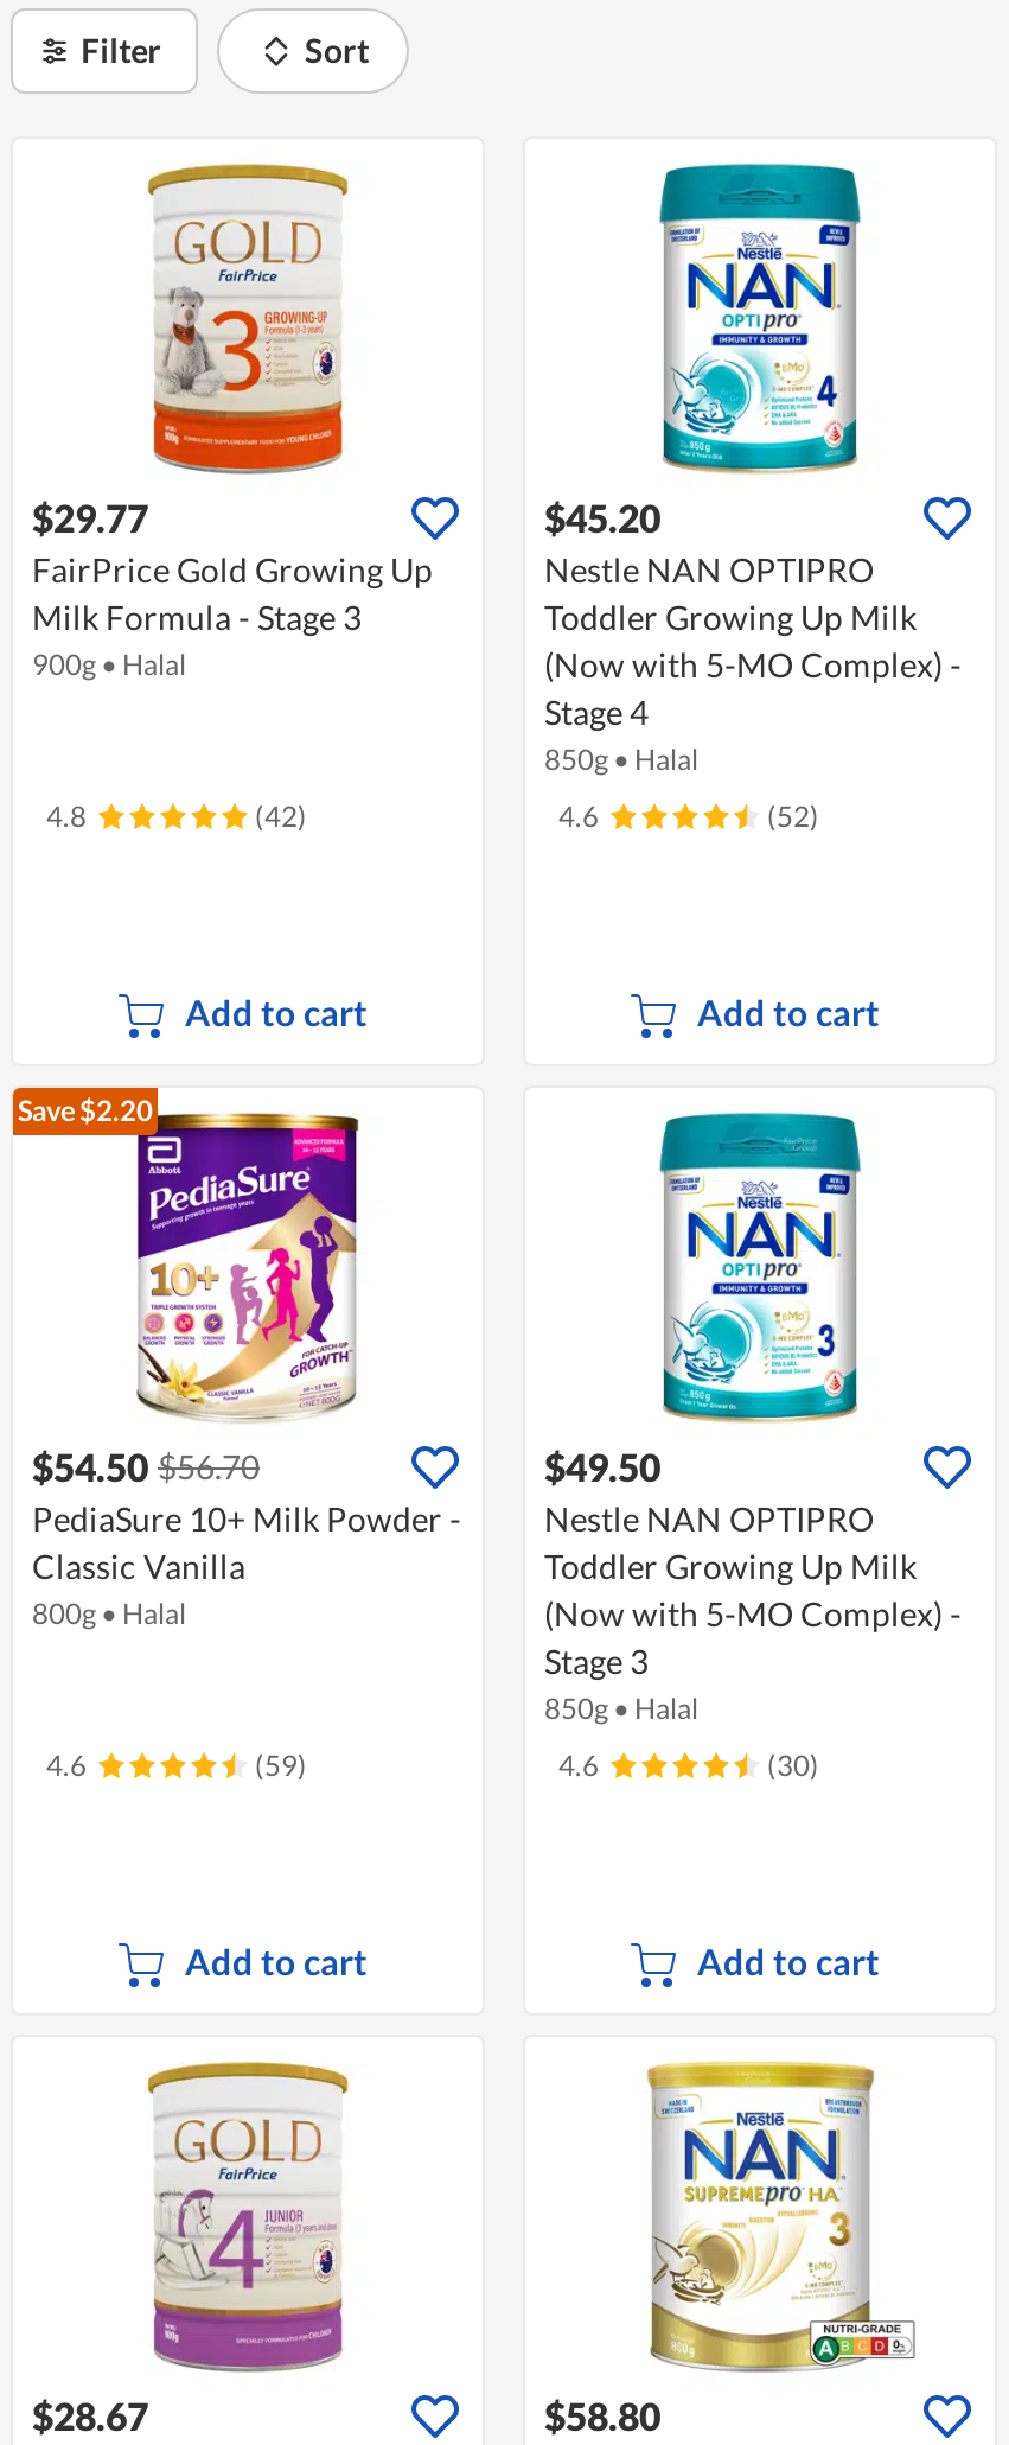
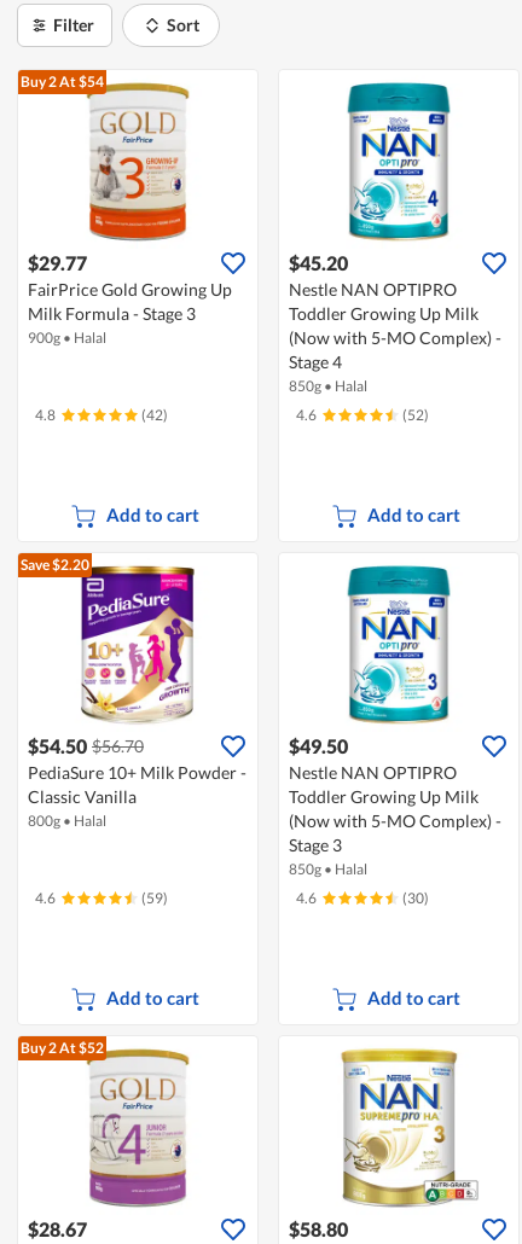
+ Buy 2At $54

+ Buy 2At $52
